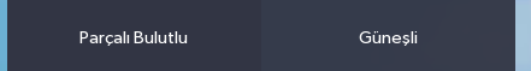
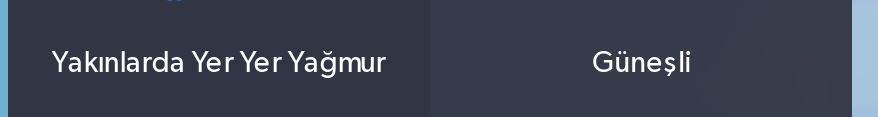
- Parçalı Bulutlu
+ Yakınlarda Yer Yer Yağmur
